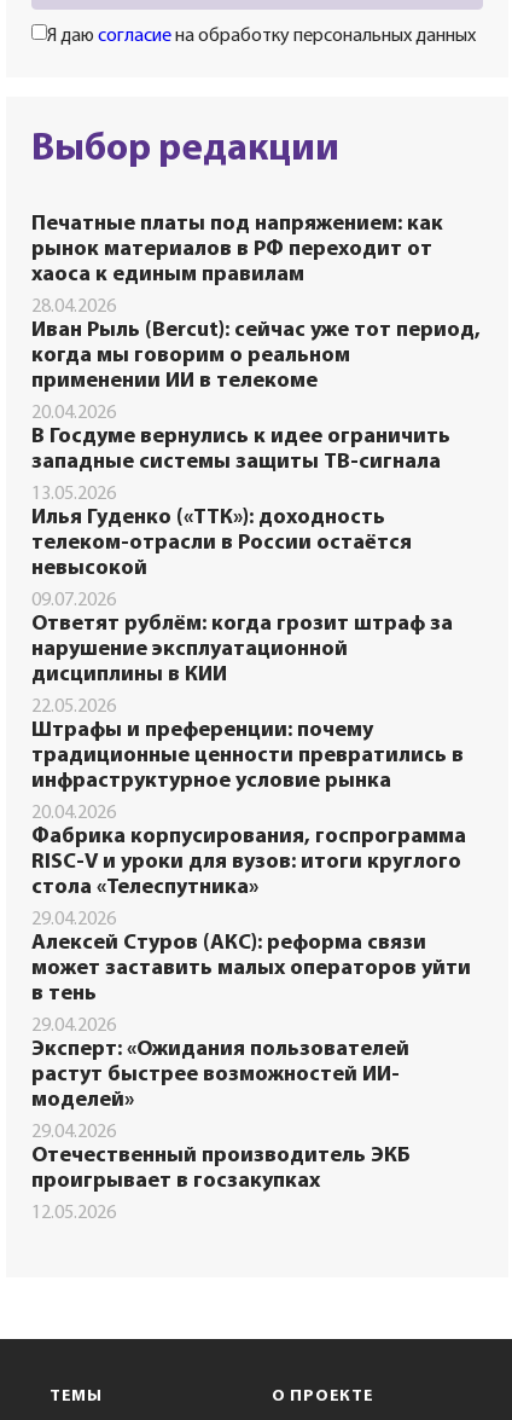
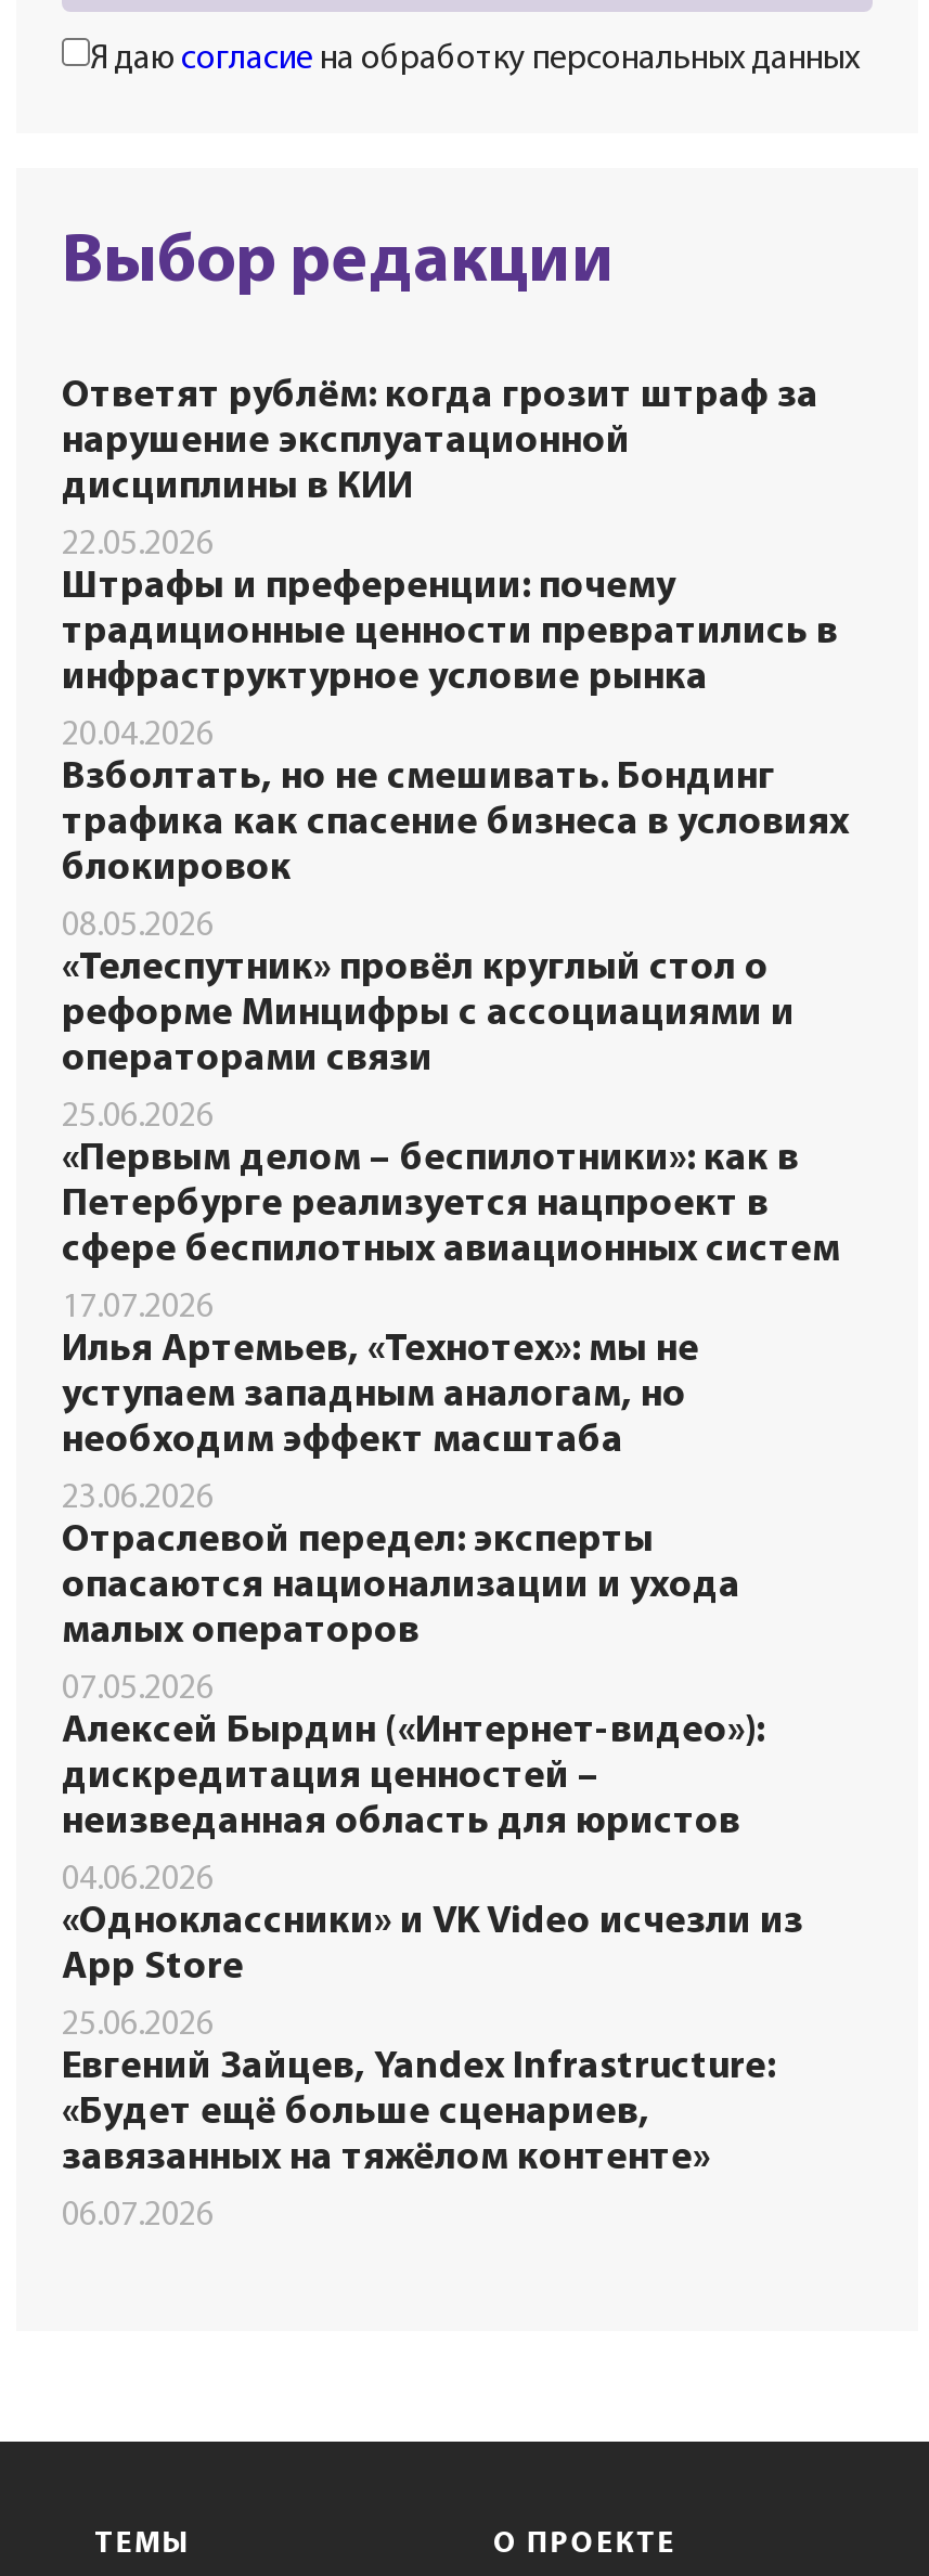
- Печатные платы под напряжением: как
- рынок материалов в РФ переходит от
- хаоса к единым правилам
- 28.04.2026
- Иван Рыль (Bercut): сейчас уже тот период,
- когда мы говорим о реальном
- применении ИИ в телекоме
- 20.04.2026
- В Госдуме вернулись к идее ограничить
- западные системы защиты ТВ-сигнала
- 13.05.2026
- Илья Гуденко («ТТК»): доходность
- телеком-отрасли в России остаётся
- невысокой
- 09.07.2026

moved up: Ответят рублём: когда грозит штраф за | нарушение эксплуатационной | дисциплины в КИИ | 22.05.2026 | Штрафы и преференции: почему | традиционные ценности превратились в | инфраструктурное условие рынка | 20.04.2026

- Фабрика корпусирования, госпрограмма
- RISC-V и уроки для вузов: итоги круглого
- стола «Телеспутника»
- 29.04.2026
- Алексей Стуров (АКС): реформа связи
- может заставить малых операторов уйти
- в тень
- 29.04.2026
- Эксперт: «Ожидания пользователей
- растут быстрее возможностей ИИ-
- моделей»
- 29.04.2026
- Отечественный производитель ЭКБ
- проигрывает в госзакупках
- 12.05.2026
+ Взболтать, но не смешивать. Бондинг
+ трафика как спасение бизнеса в условиях
+ блокировок
+ 08.05.2026
+ «Телеспутник» провёл круглый стол о
+ реформе Минцифры с ассоциациями и
+ операторами связи
+ 25.06.2026
+ «Первым делом – беспилотники»: как в
+ Петербурге реализуется нацпроект в
+ сфере беспилотных авиационных систем
+ 17.07.2026
+ Илья Артемьев, «Технотех»: мы не
+ уступаем западным аналогам, но
+ необходим эффект масштаба
+ 23.06.2026
+ Отраслевой передел: эксперты
+ опасаются национализации и ухода
+ малых операторов
+ 07.05.2026
+ Алексей Бырдин («Интернет-видео»):
+ дискредитация ценностей –
+ неизведанная область для юристов
+ 04.06.2026
+ «Одноклассники» и VK Video исчезли из
+ App Store
+ 25.06.2026
+ Евгений Зайцев, Yandex Infrastructure:
+ «Будет ещё больше сценариев,
+ завязанных на тяжёлом контенте»
+ 06.07.2026
